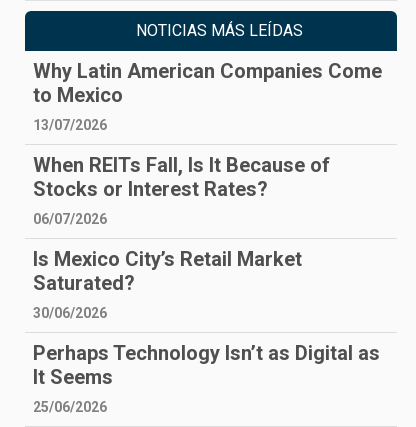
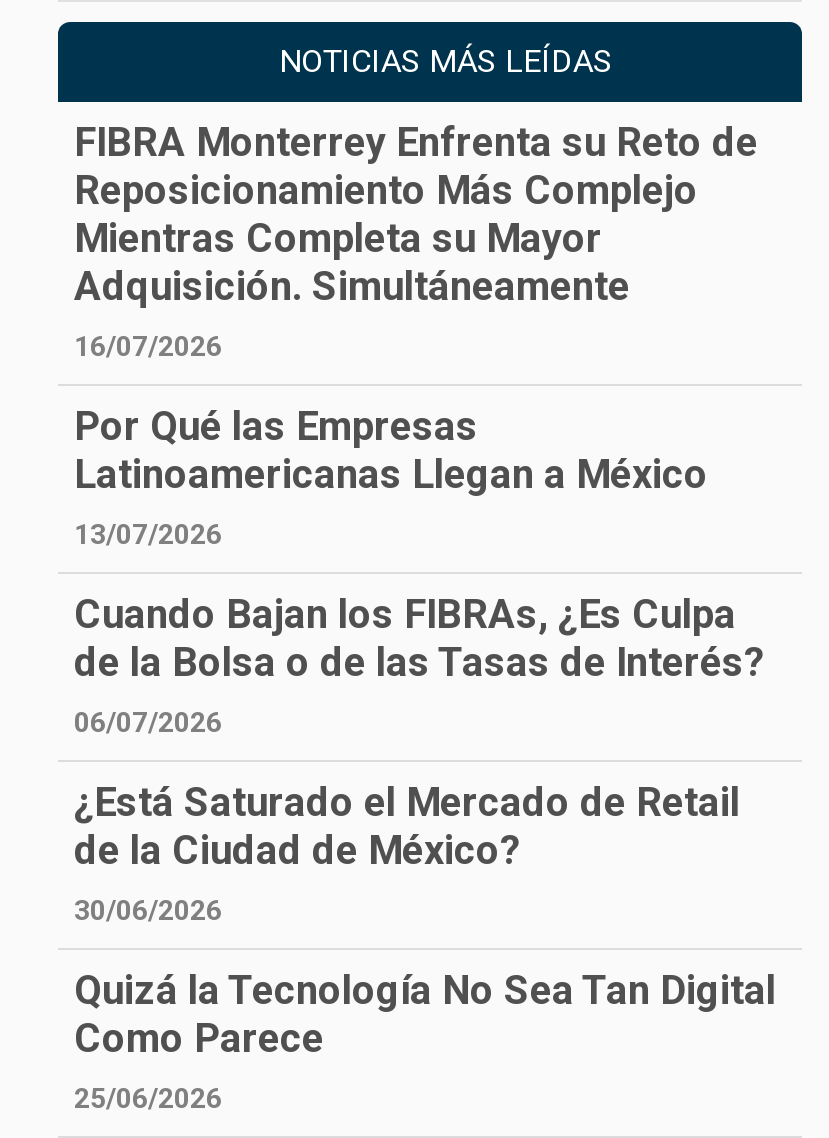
- Why Latin American Companies Come
- to Mexico
+ FIBRA Monterrey Enfrenta su Reto de
+ Reposicionamiento Más Complejo
+ Mientras Completa su Mayor
+ Adquisición. Simultáneamente
+ 16/07/2026
+ Por Qué las Empresas
+ Latinoamericanas Llegan a México

- When REITs Fall, Is It Because of
- Stocks or Interest Rates?
+ Cuando Bajan los FIBRAs, ¿Es Culpa
+ de la Bolsa o de las Tasas de Interés?

- Is Mexico City’s Retail Market
- Saturated?
+ ¿Está Saturado el Mercado de Retail
+ de la Ciudad de México?

- Perhaps Technology Isn’t as Digital as
- It Seems
+ Quizá la Tecnología No Sea Tan Digital
+ Como Parece
